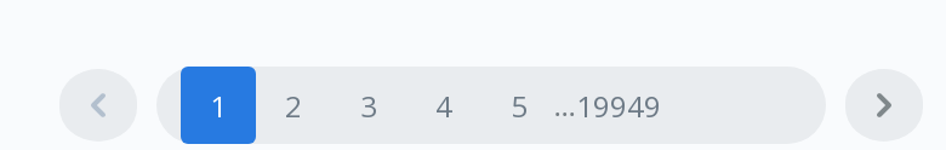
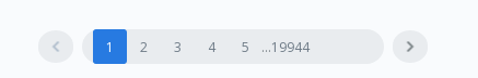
- 1 2 3 4 5 19949
+ 1 2 3 4 5 19944
